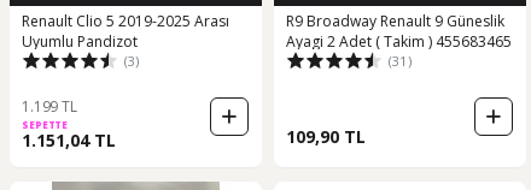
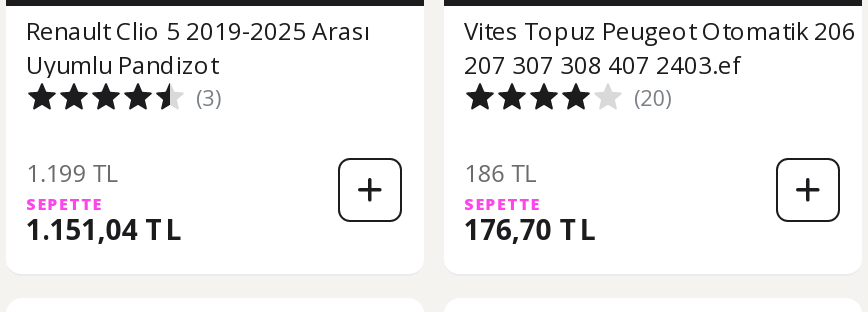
- R9 Broadway Renault 9 Güneslik
- Ayagi 2 Adet ( Takim ) 455683465
- (31)
+ Vites Topuz Peugeot Otomatik 206
+ 207 307 308 407 2403.ef
+ (20)

- 109,90 TL
+ 186 TL
+ SEPETTE
+ 176,70 TL
